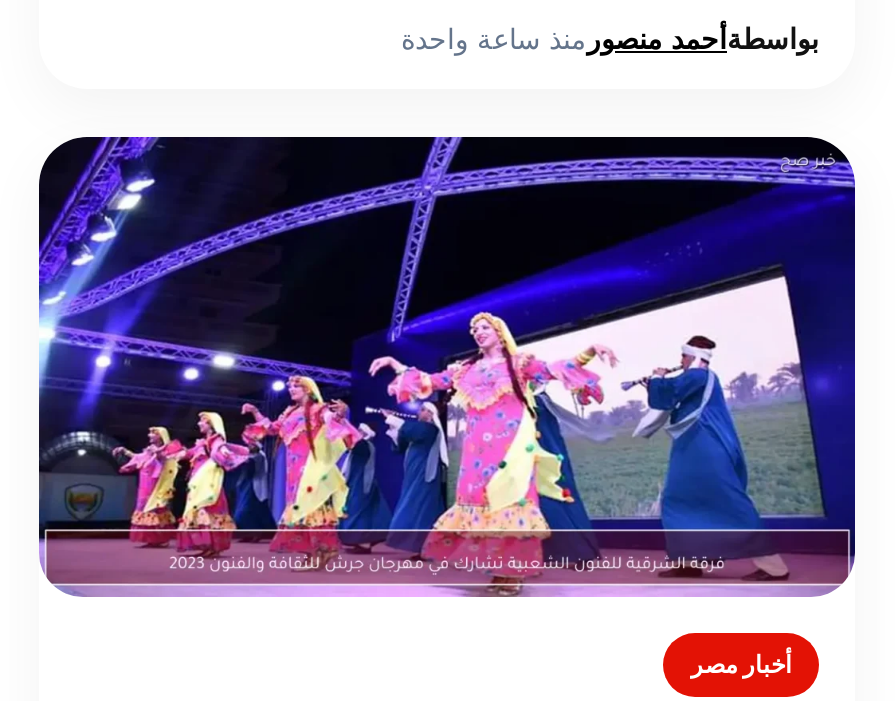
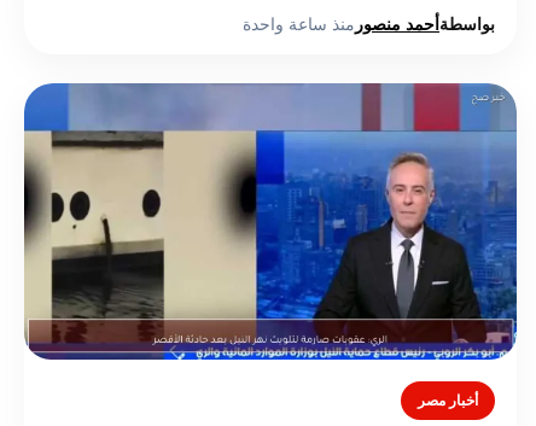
- [image]
+ [image]
